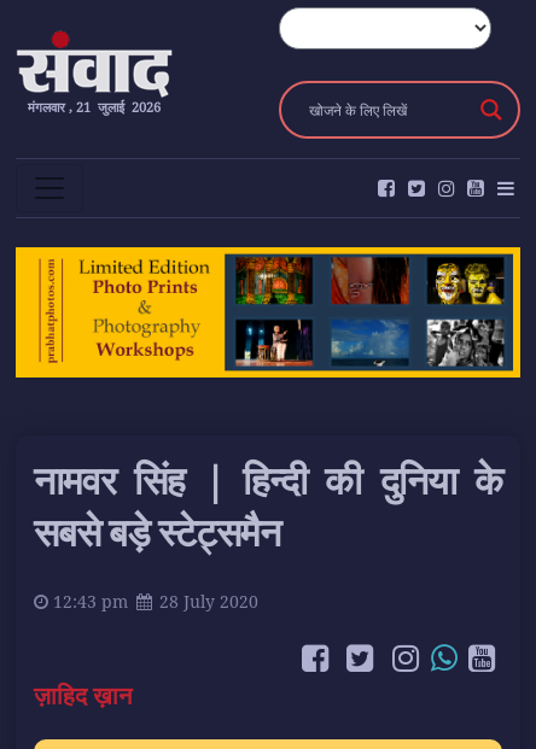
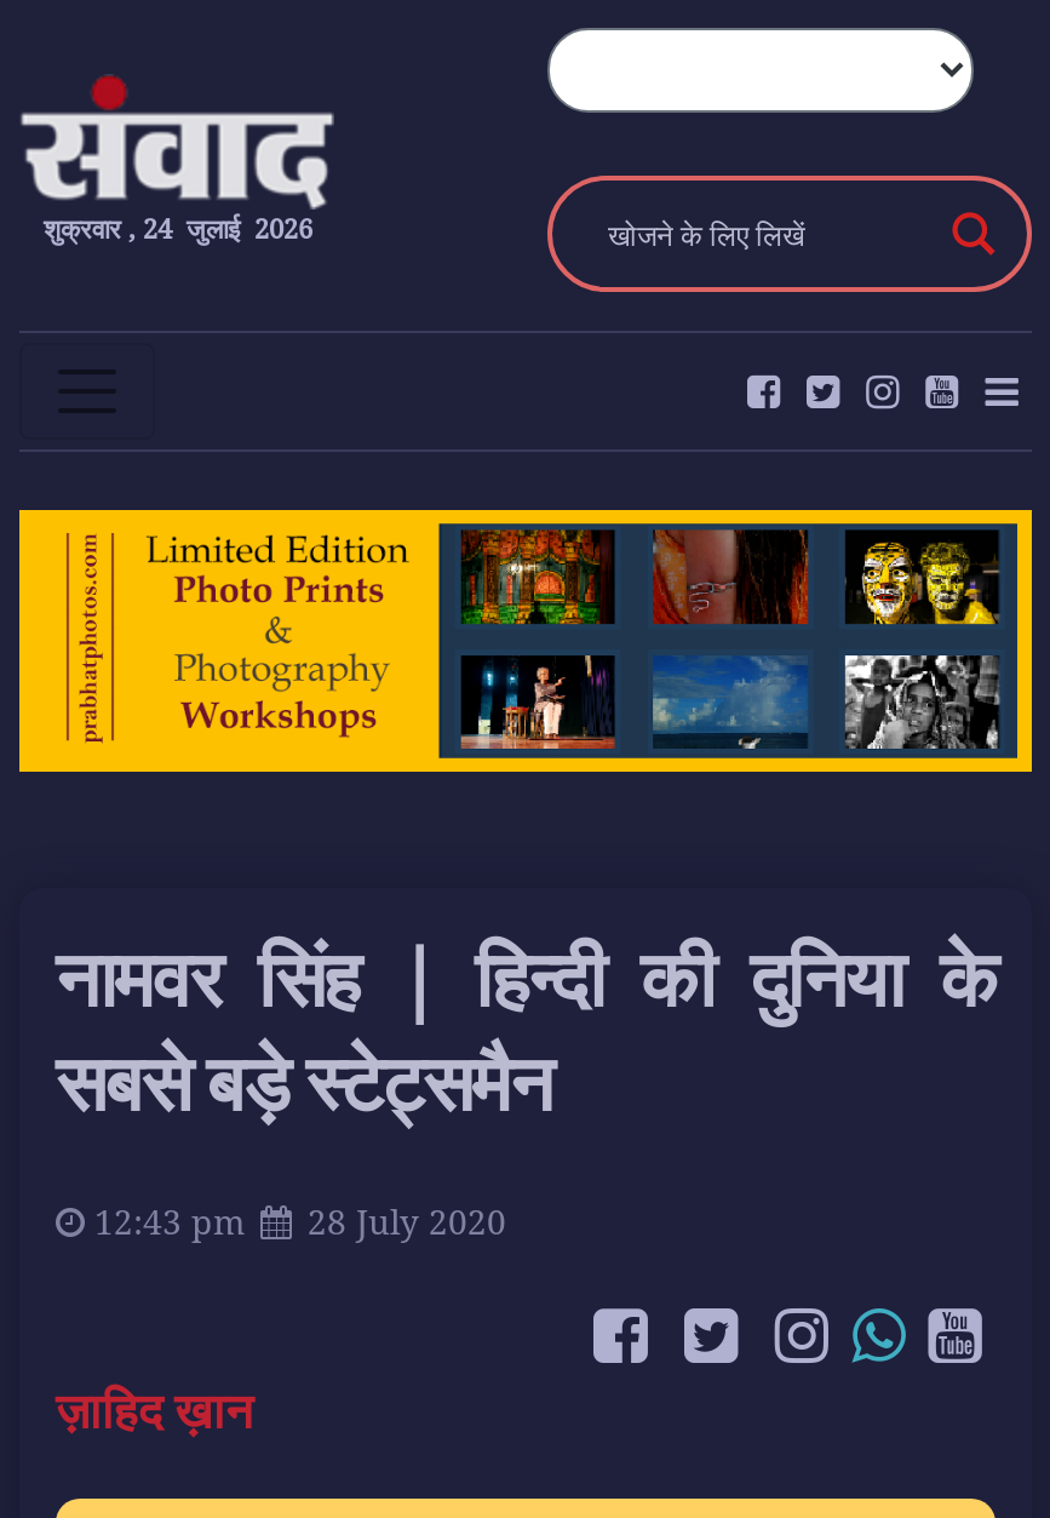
- मंगलवार , 21 जुलाई 2026
+ शुक्रवार , 24 जुलाई 2026
